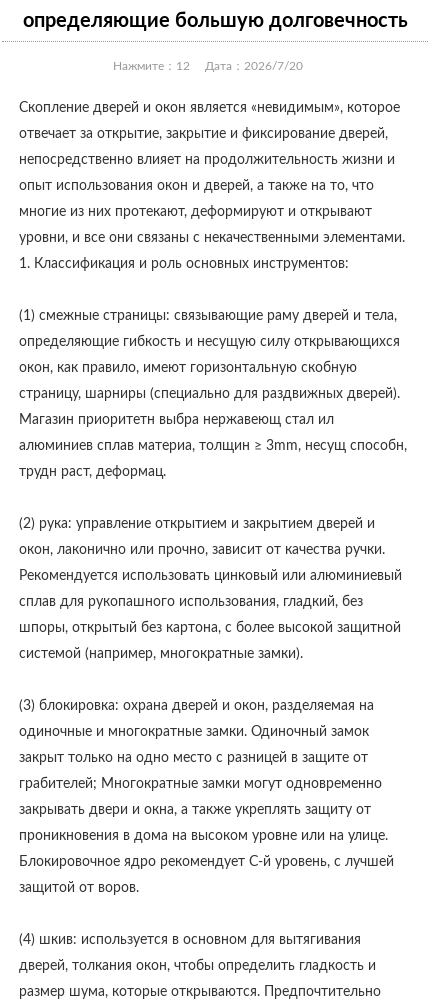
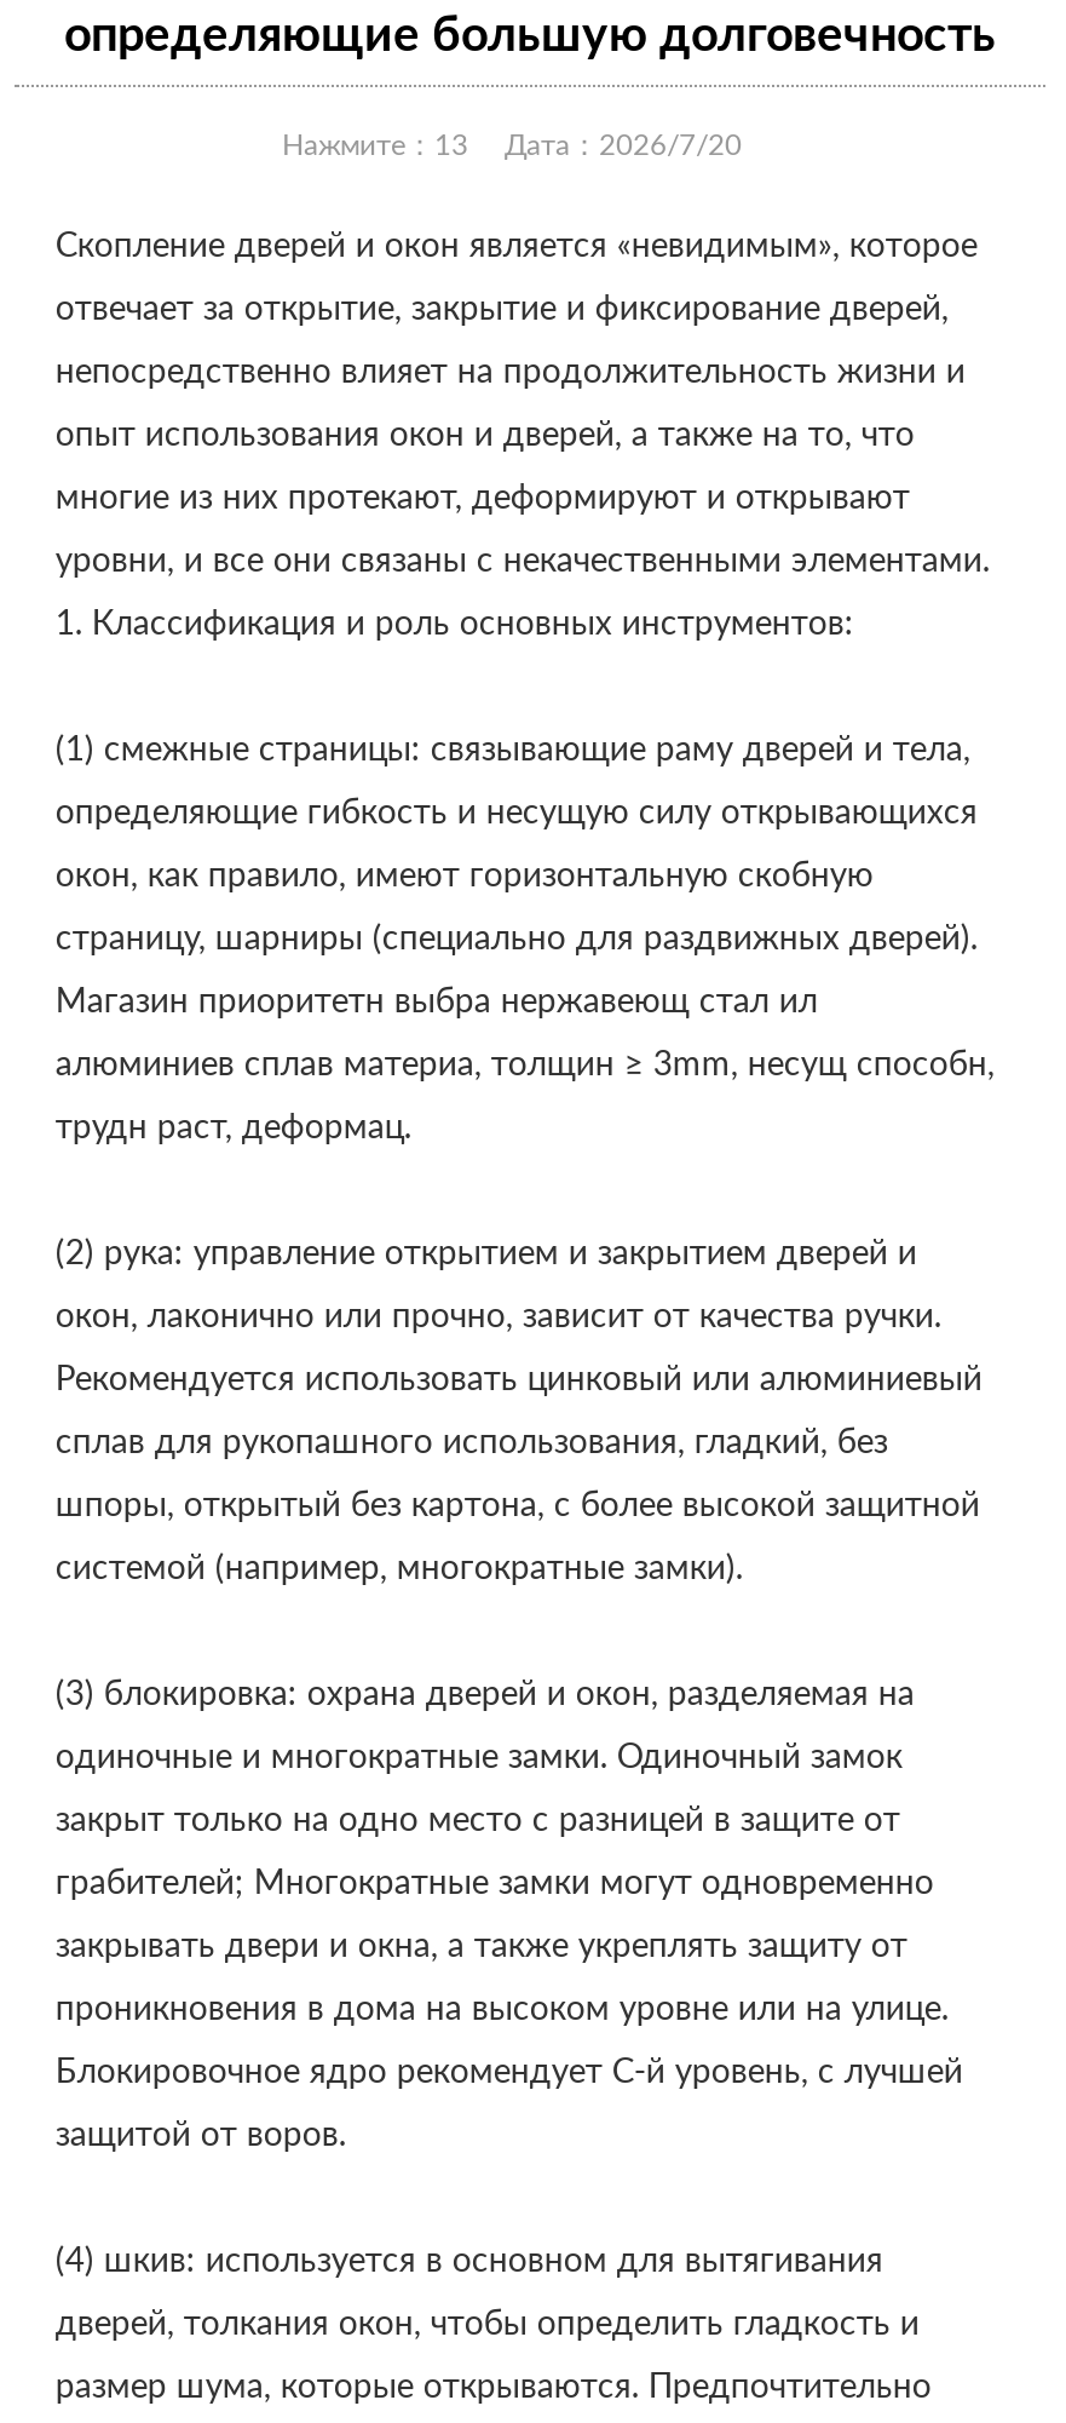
- Нажмите：12 Дата：2026/7/20
+ Нажмите：13 Дата：2026/7/20
